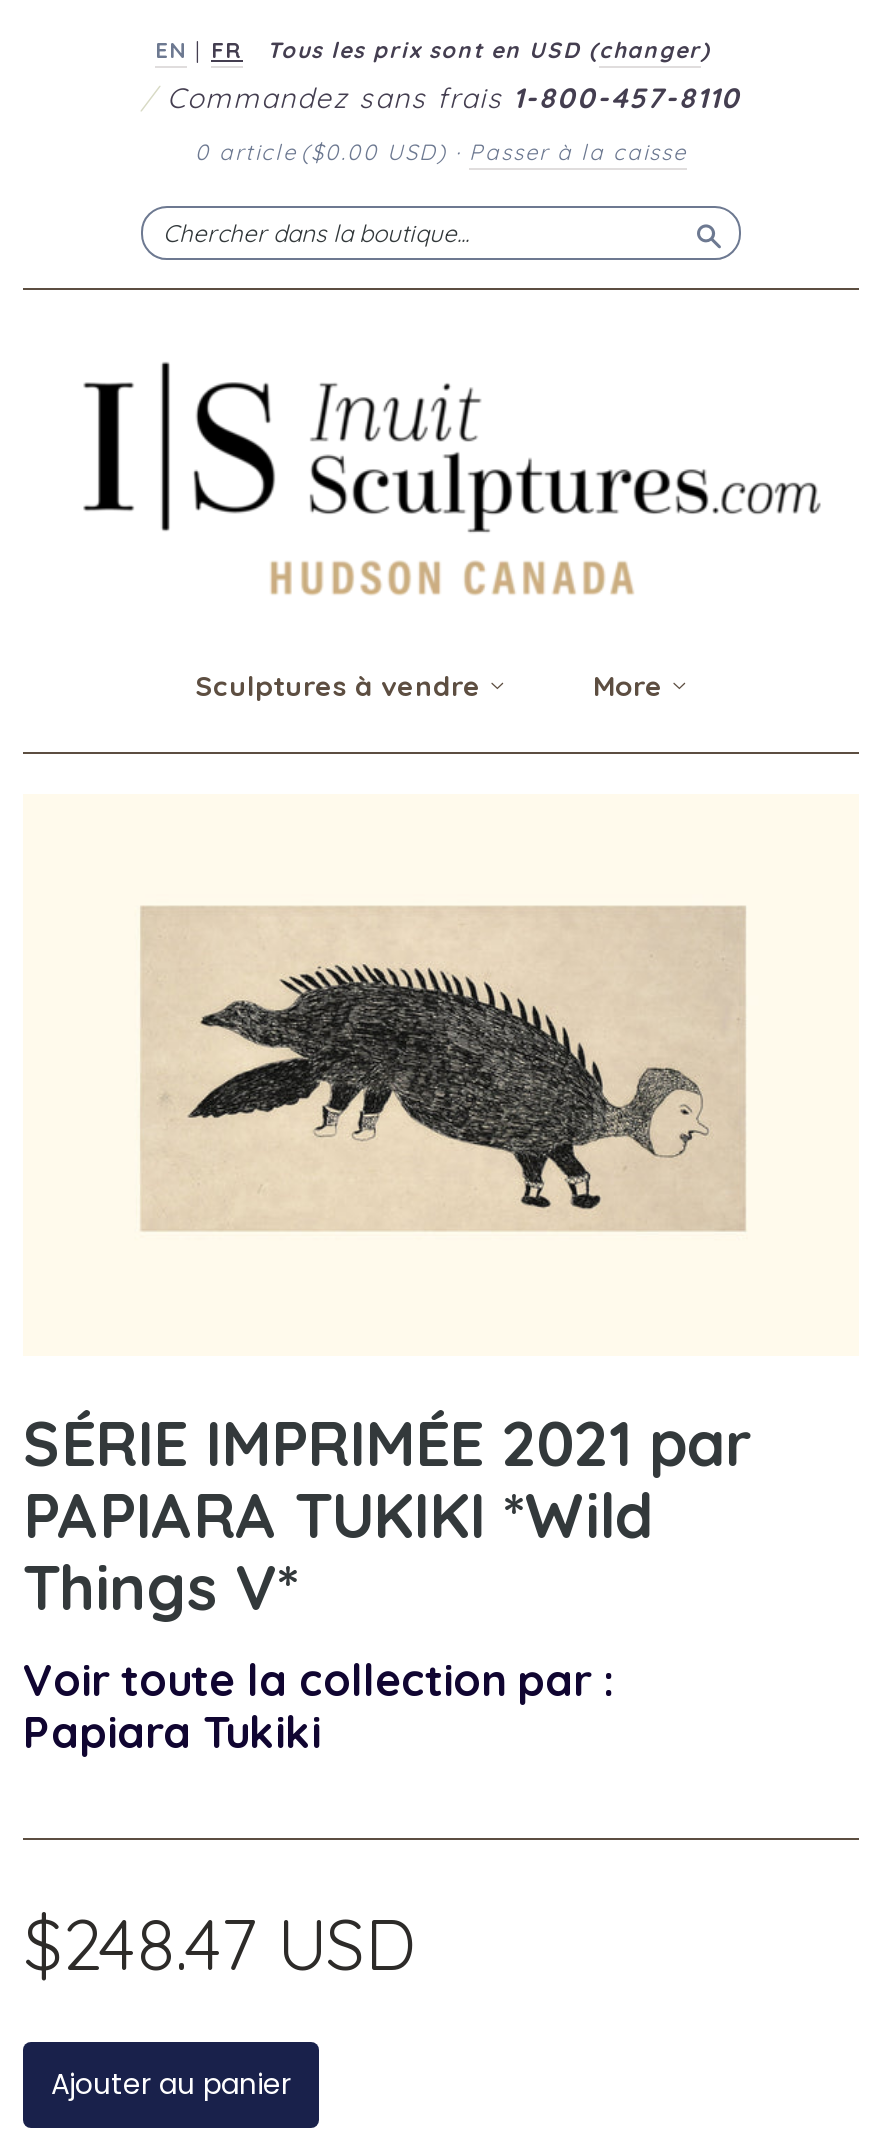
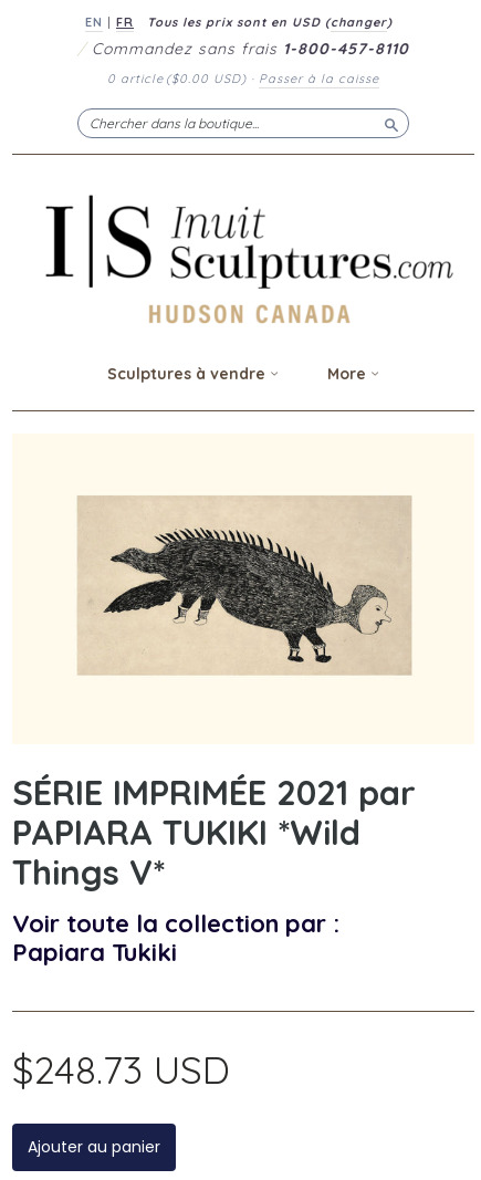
- $248.47 USD
+ $248.73 USD
